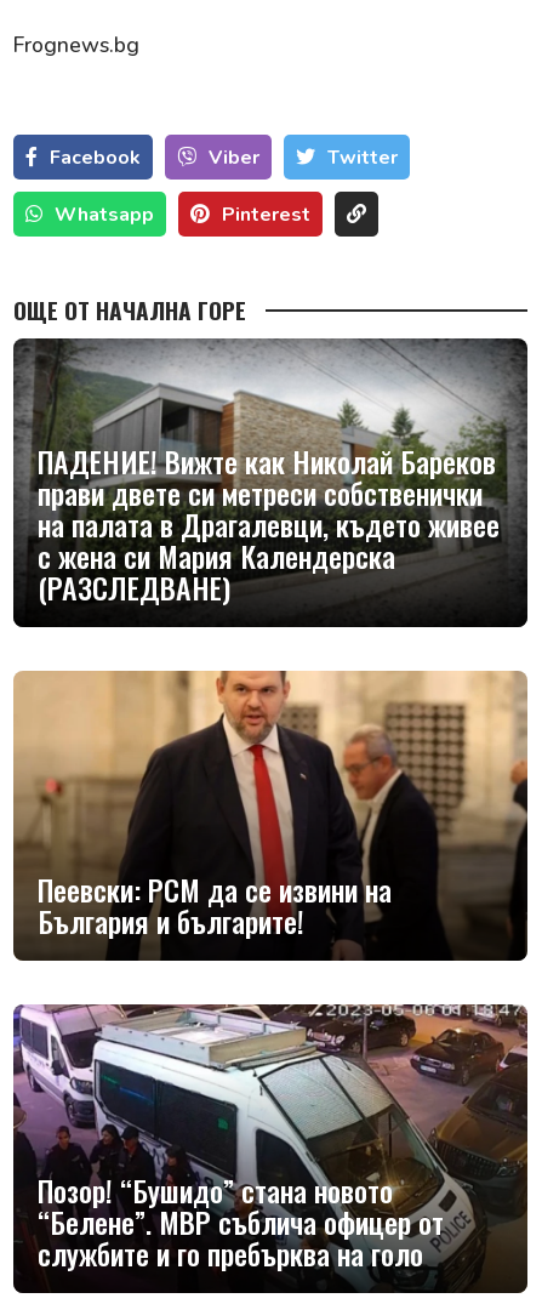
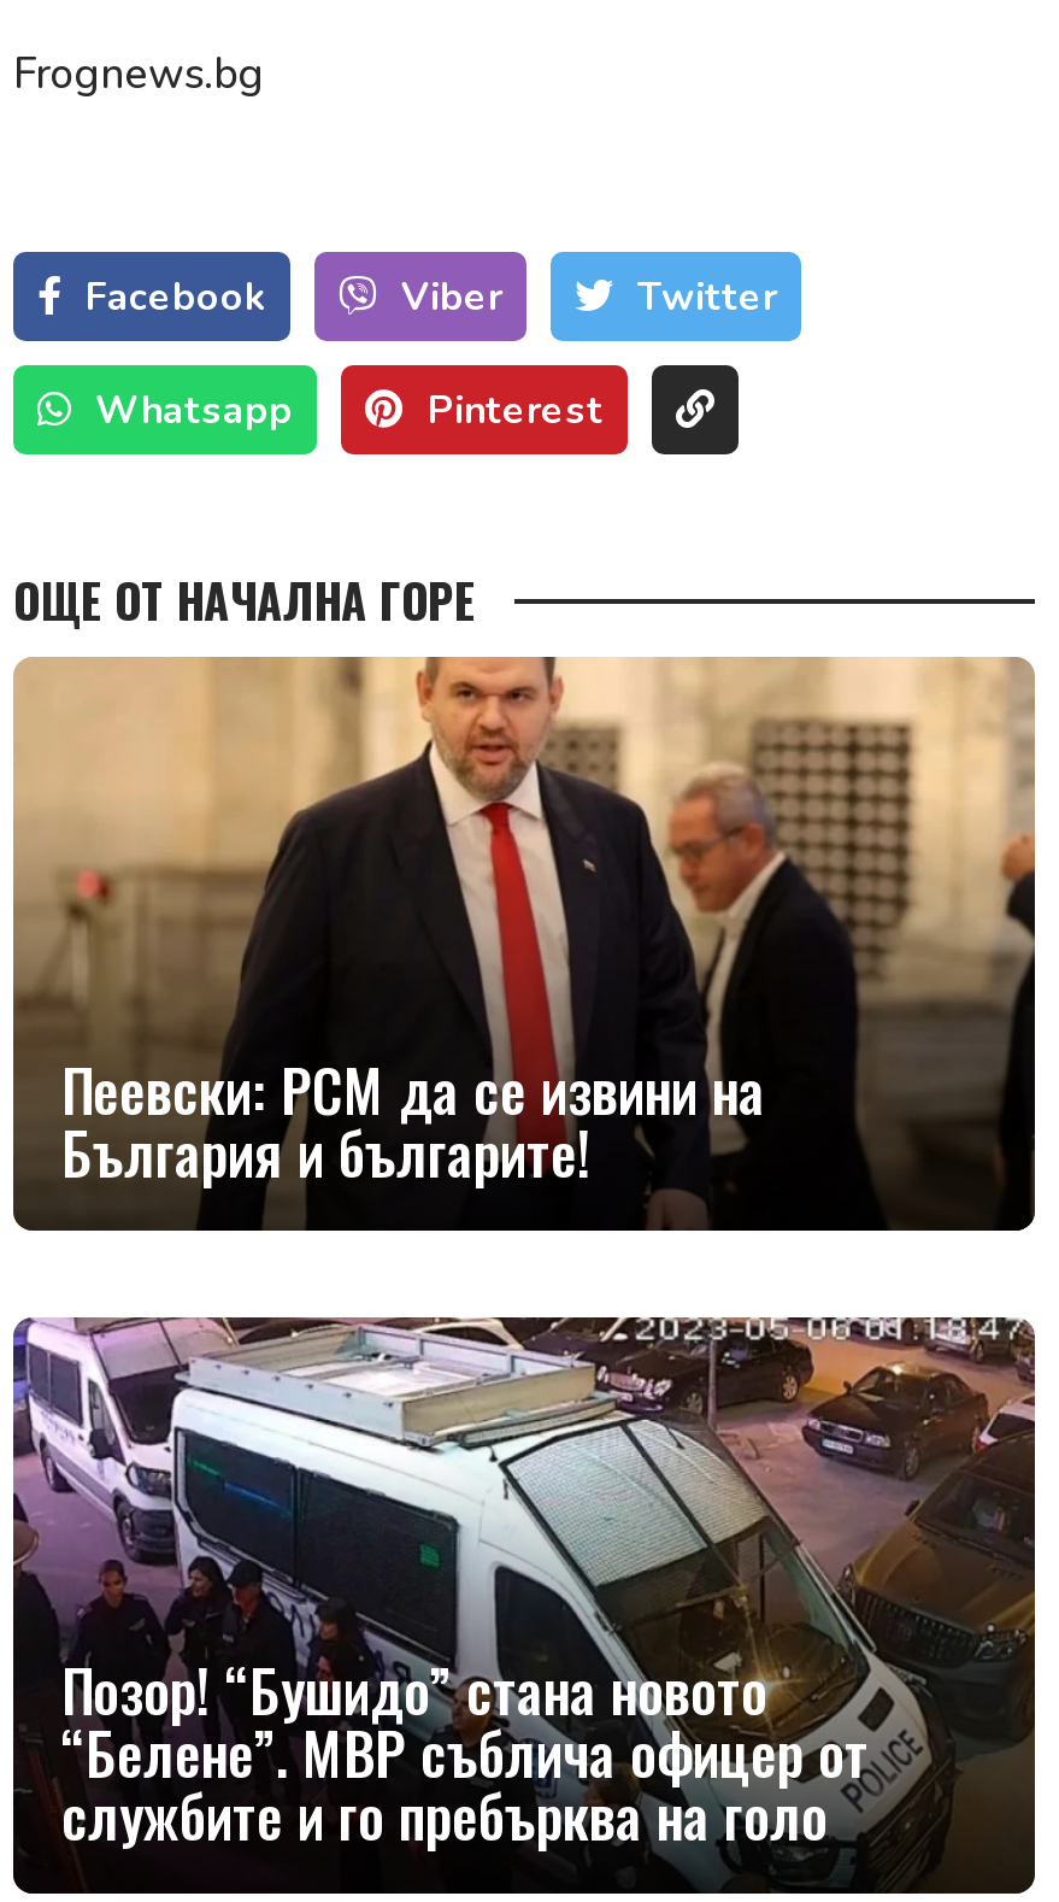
- [image]
- ПАДЕНИЕ! Вижте как Николай Бареков
- прави двете си метреси собственички
- на палата в Драгалевци, където живее
- с жена си Мария Календерска
- (РАЗСЛЕДВАНЕ)
